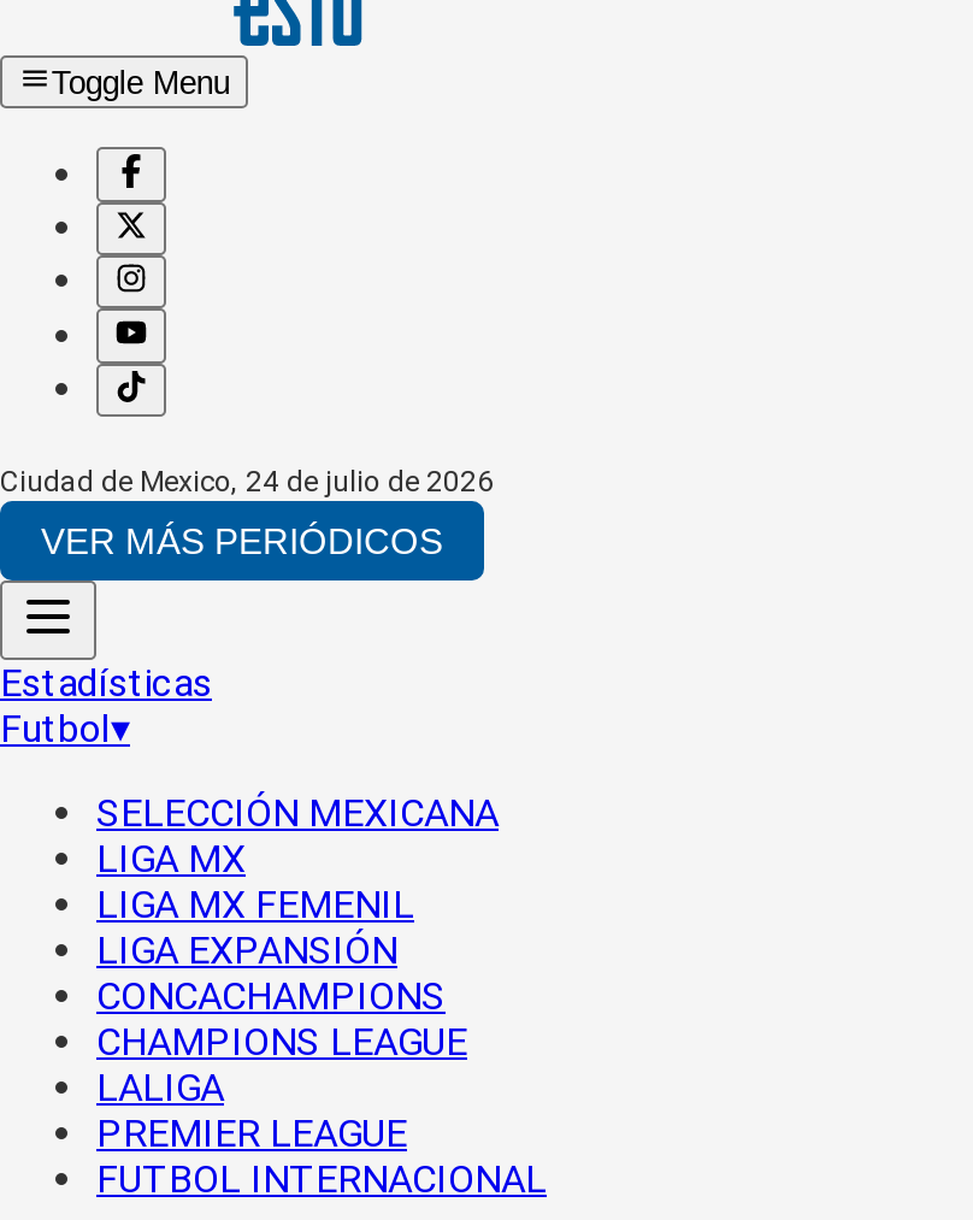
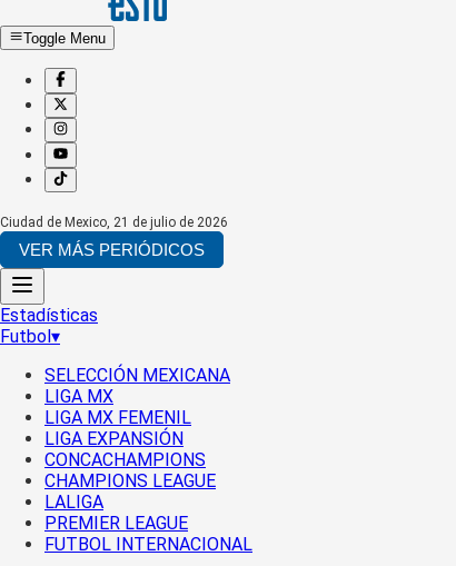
- Ciudad de Mexico, 24 de julio de 2026
+ Ciudad de Mexico, 21 de julio de 2026
